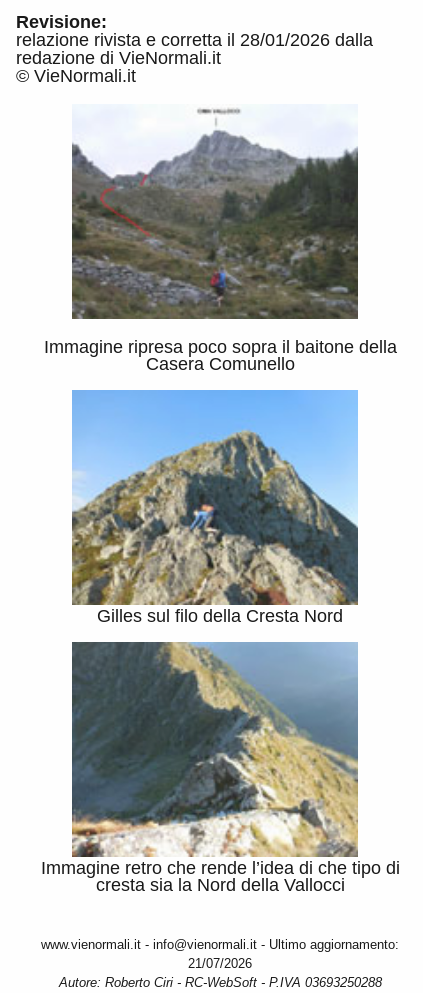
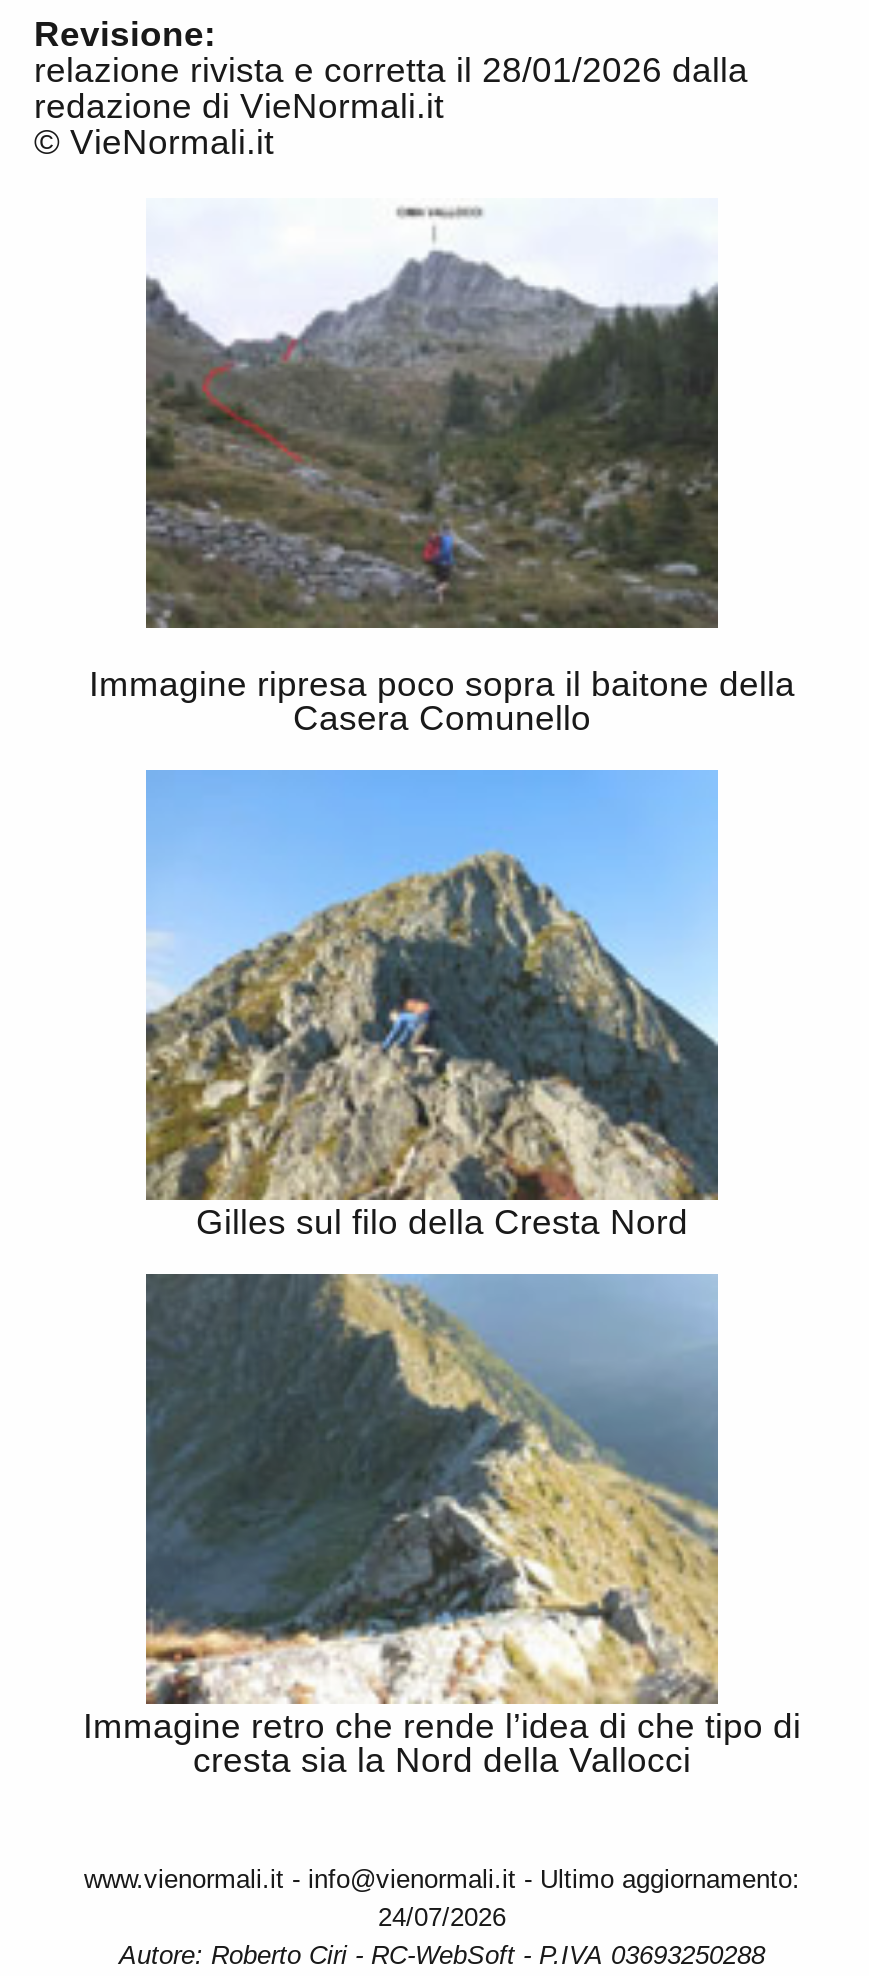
- 21/07/2026
+ 24/07/2026
